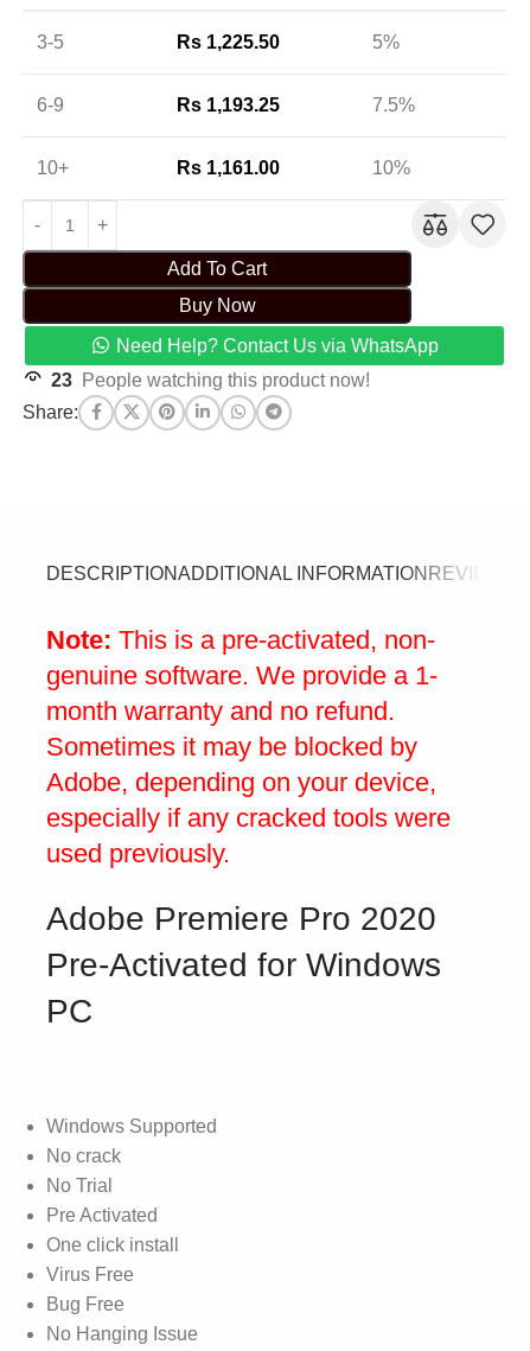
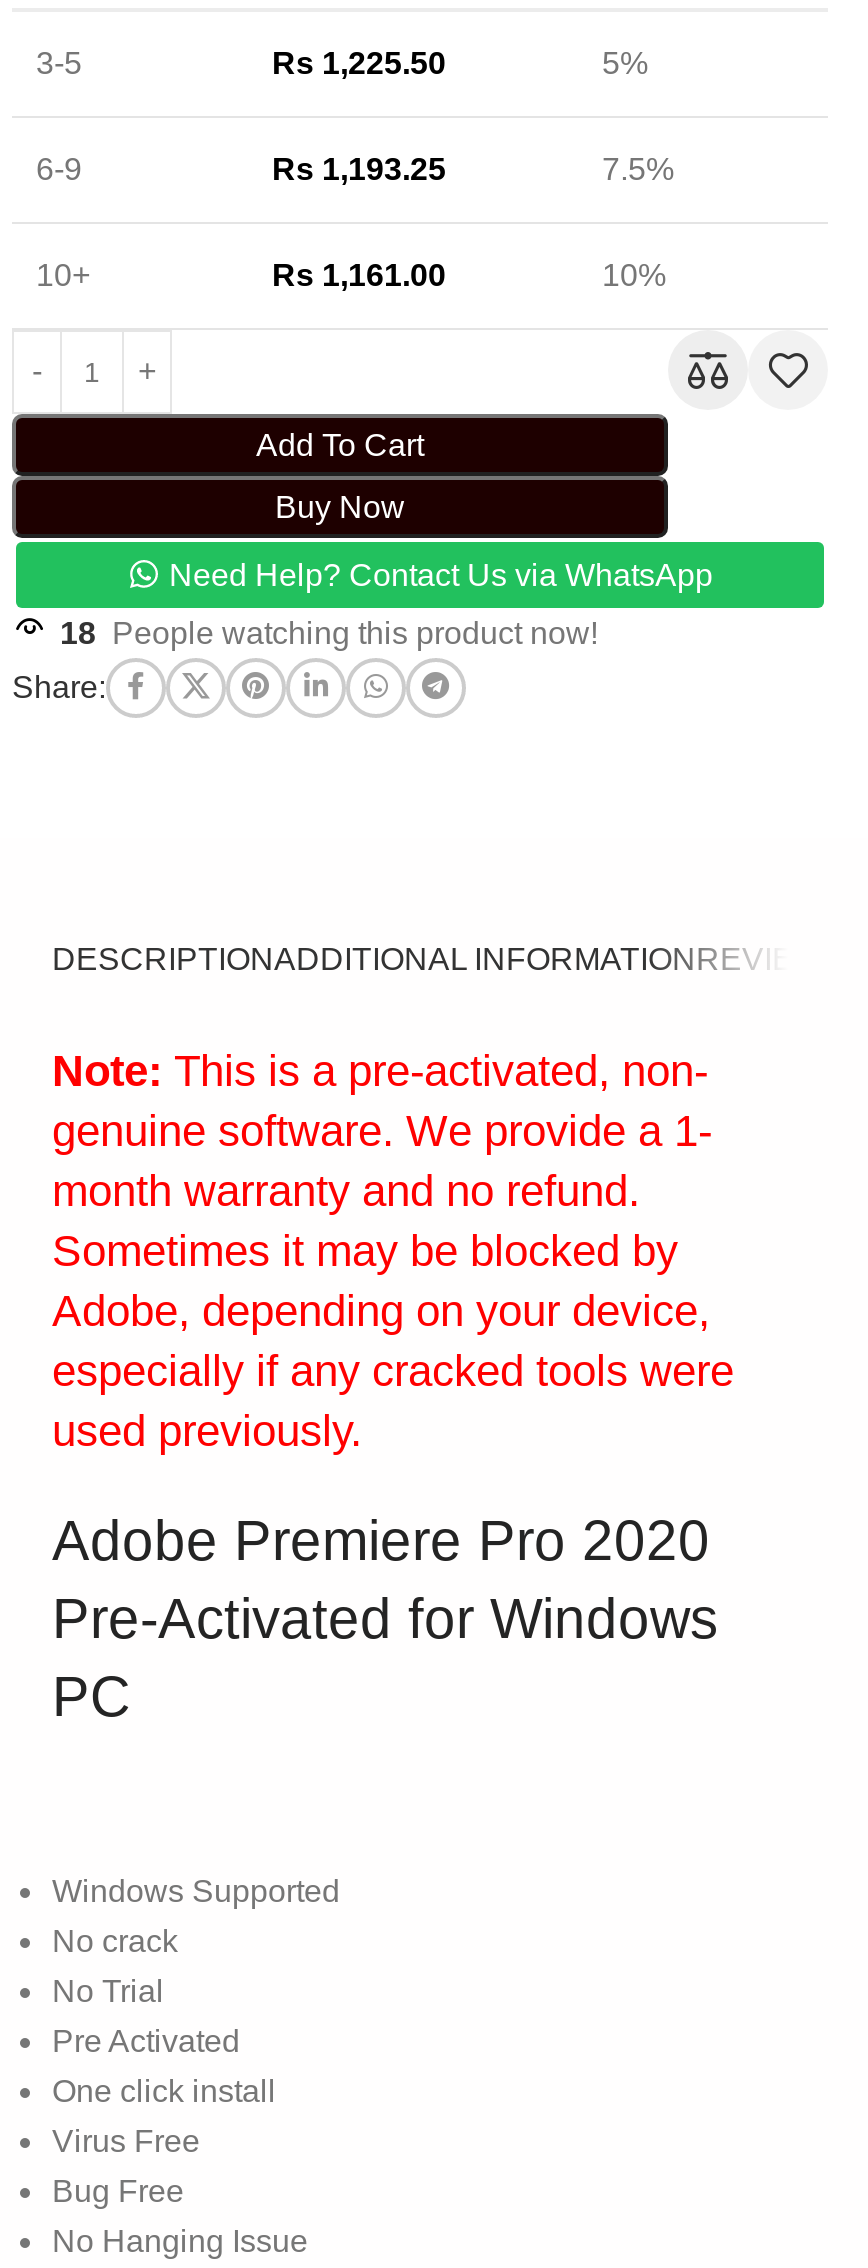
- 23 People watching this product now!
+ 18 People watching this product now!
